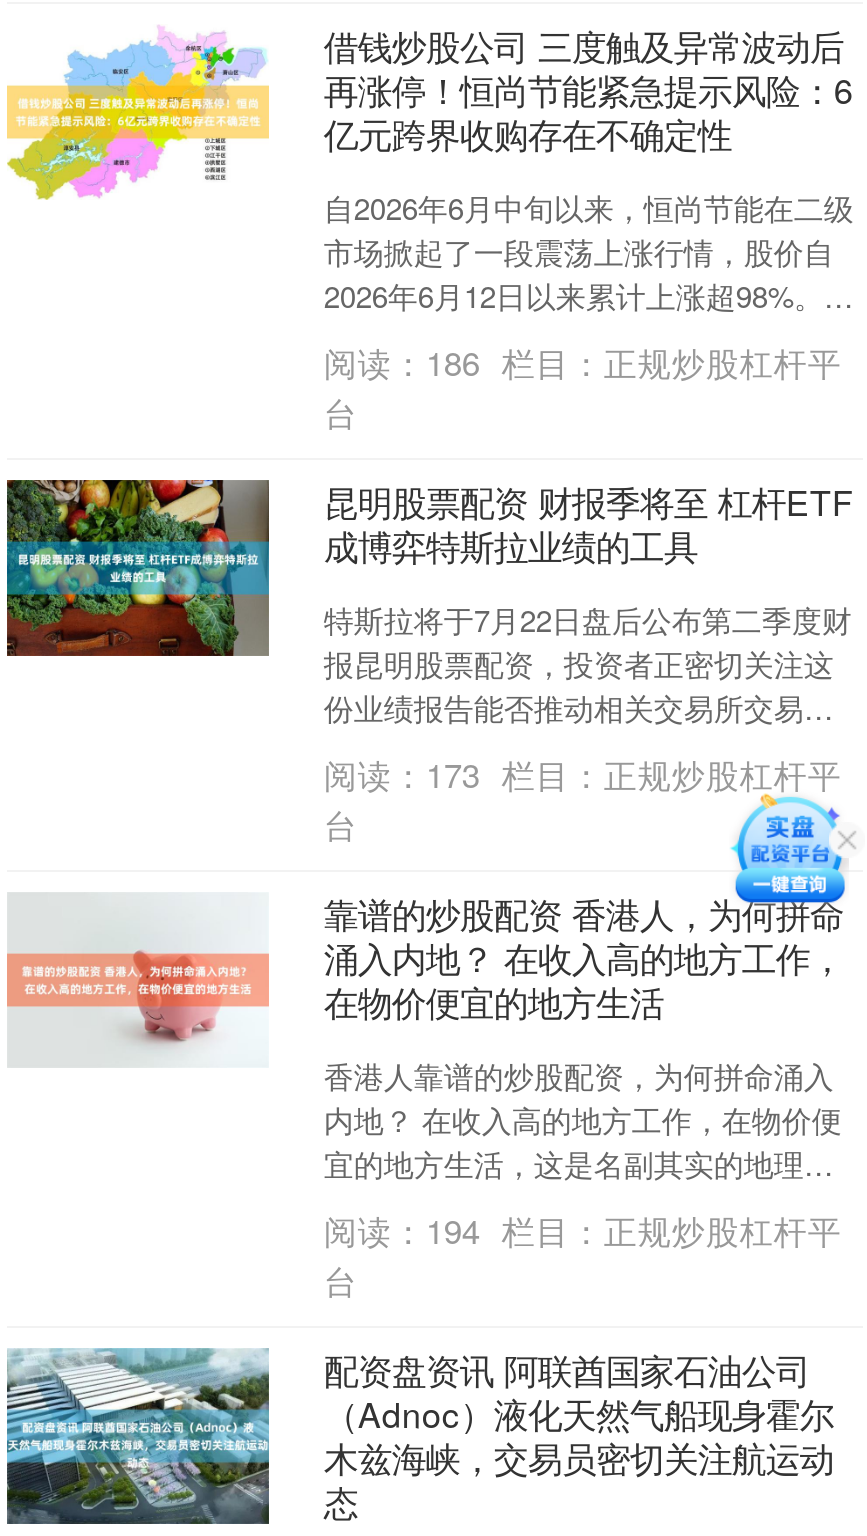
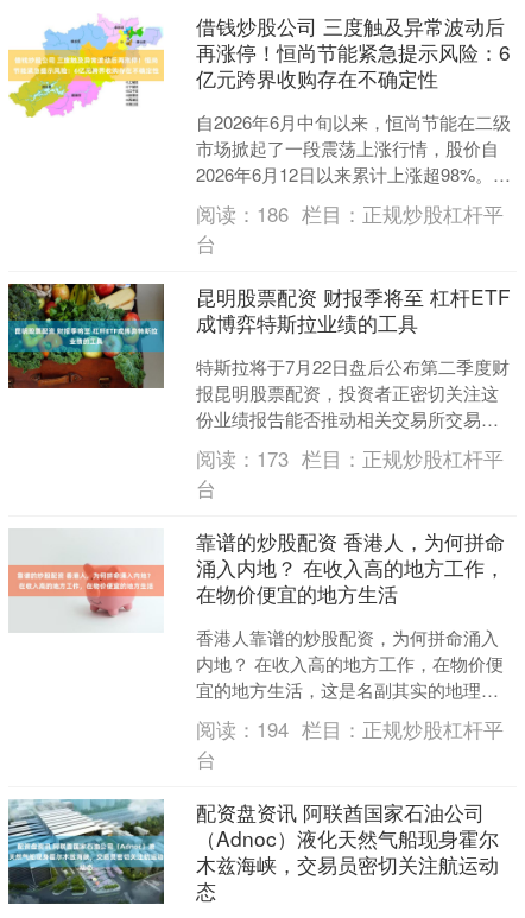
- [image]
